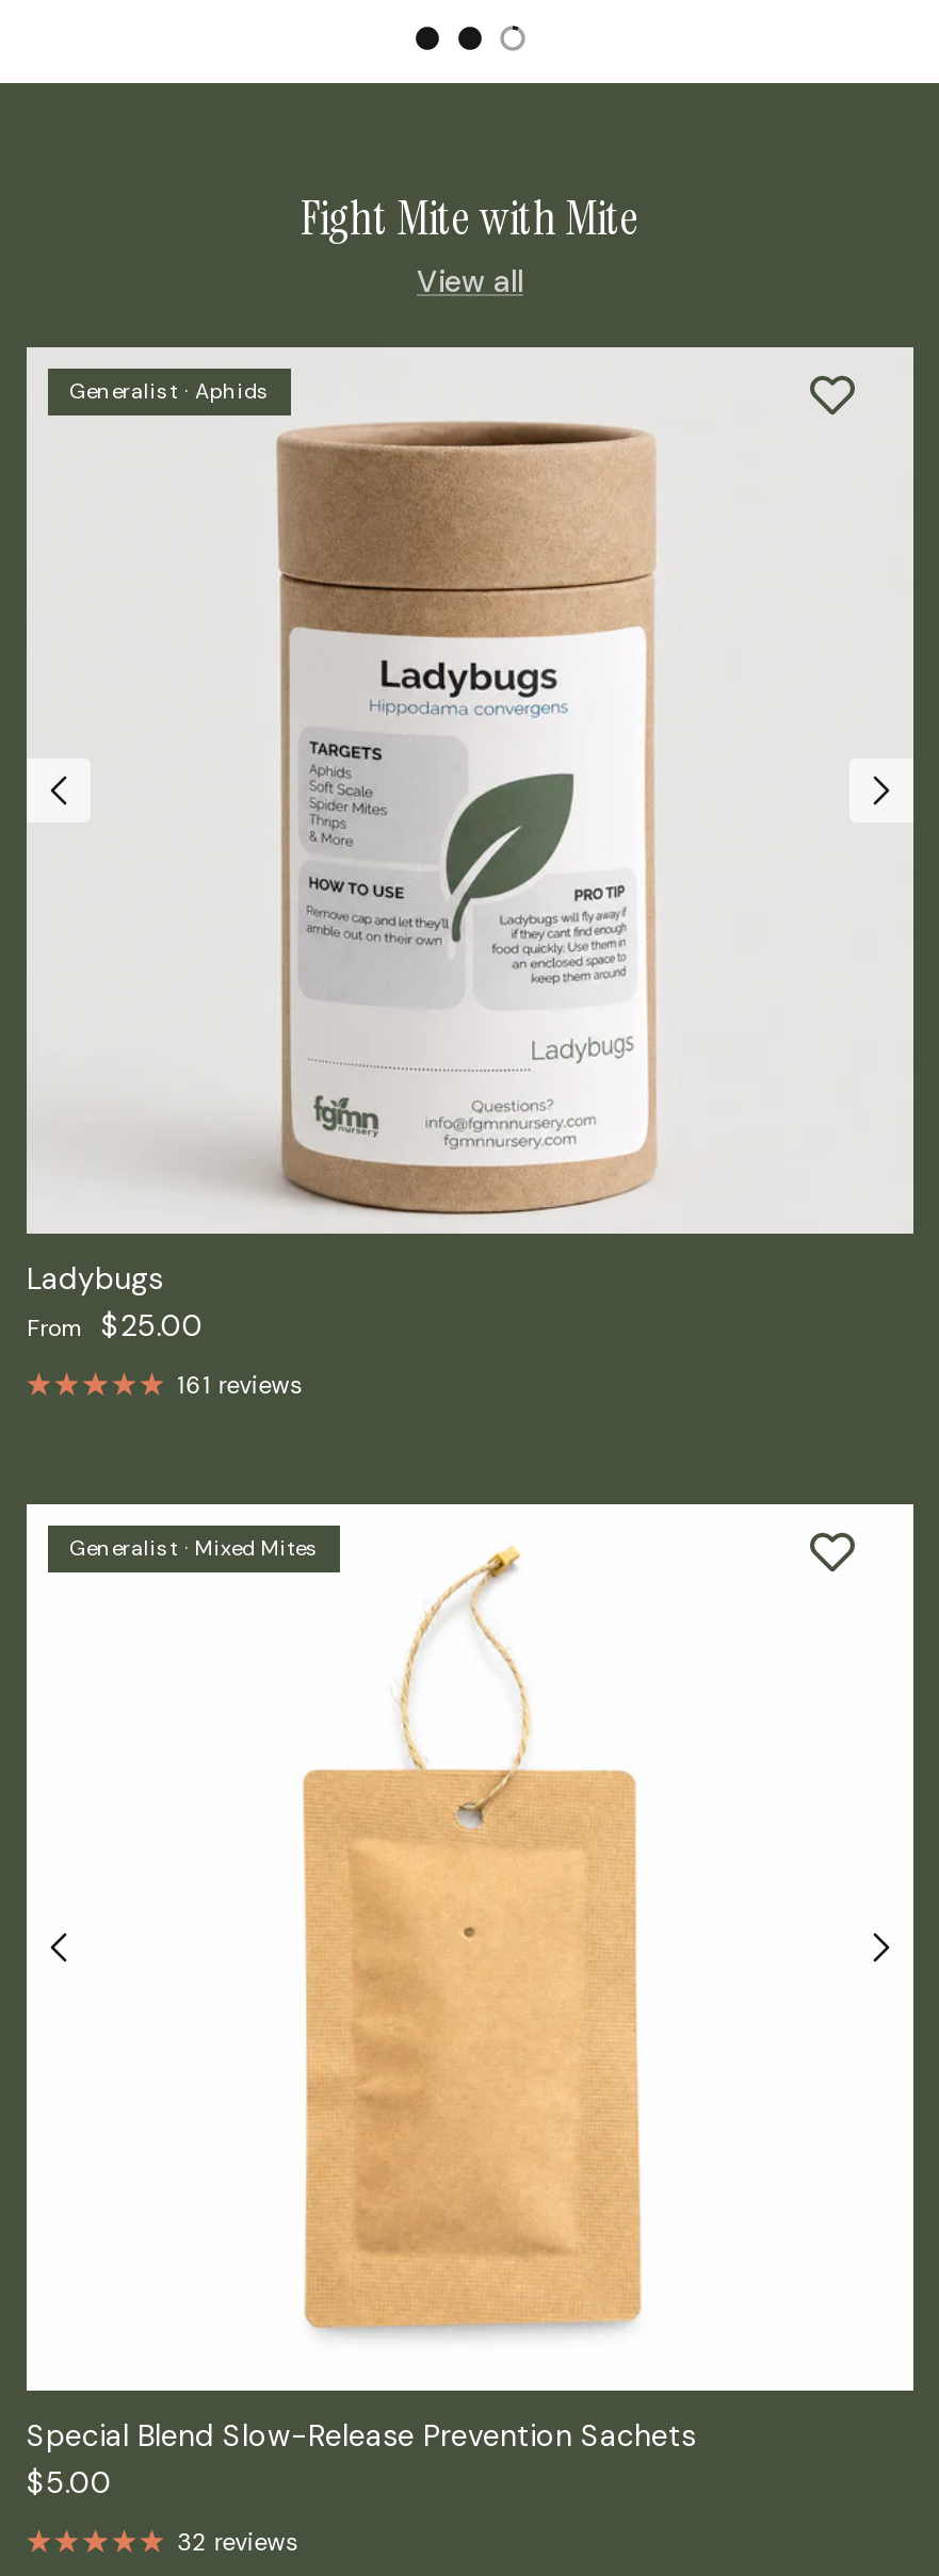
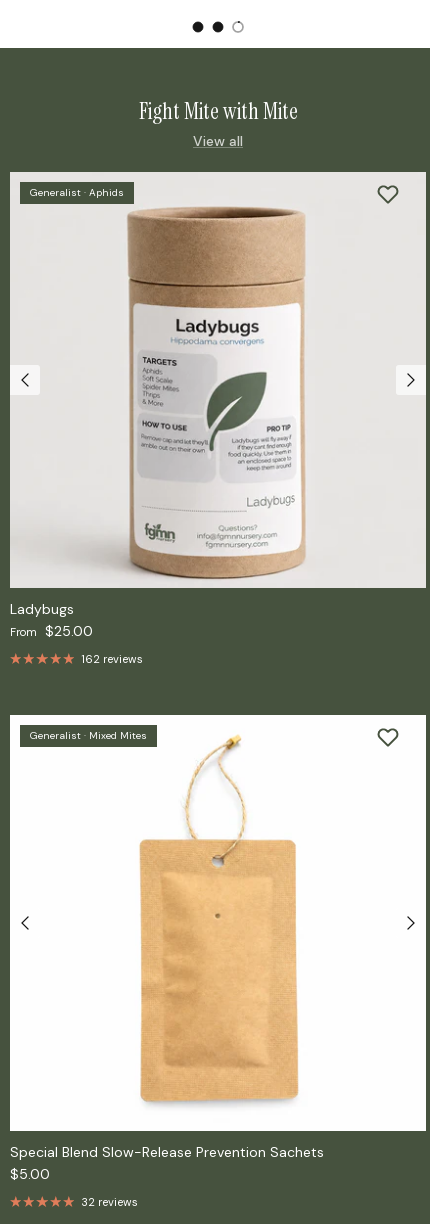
- 161 reviews
+ 162 reviews
